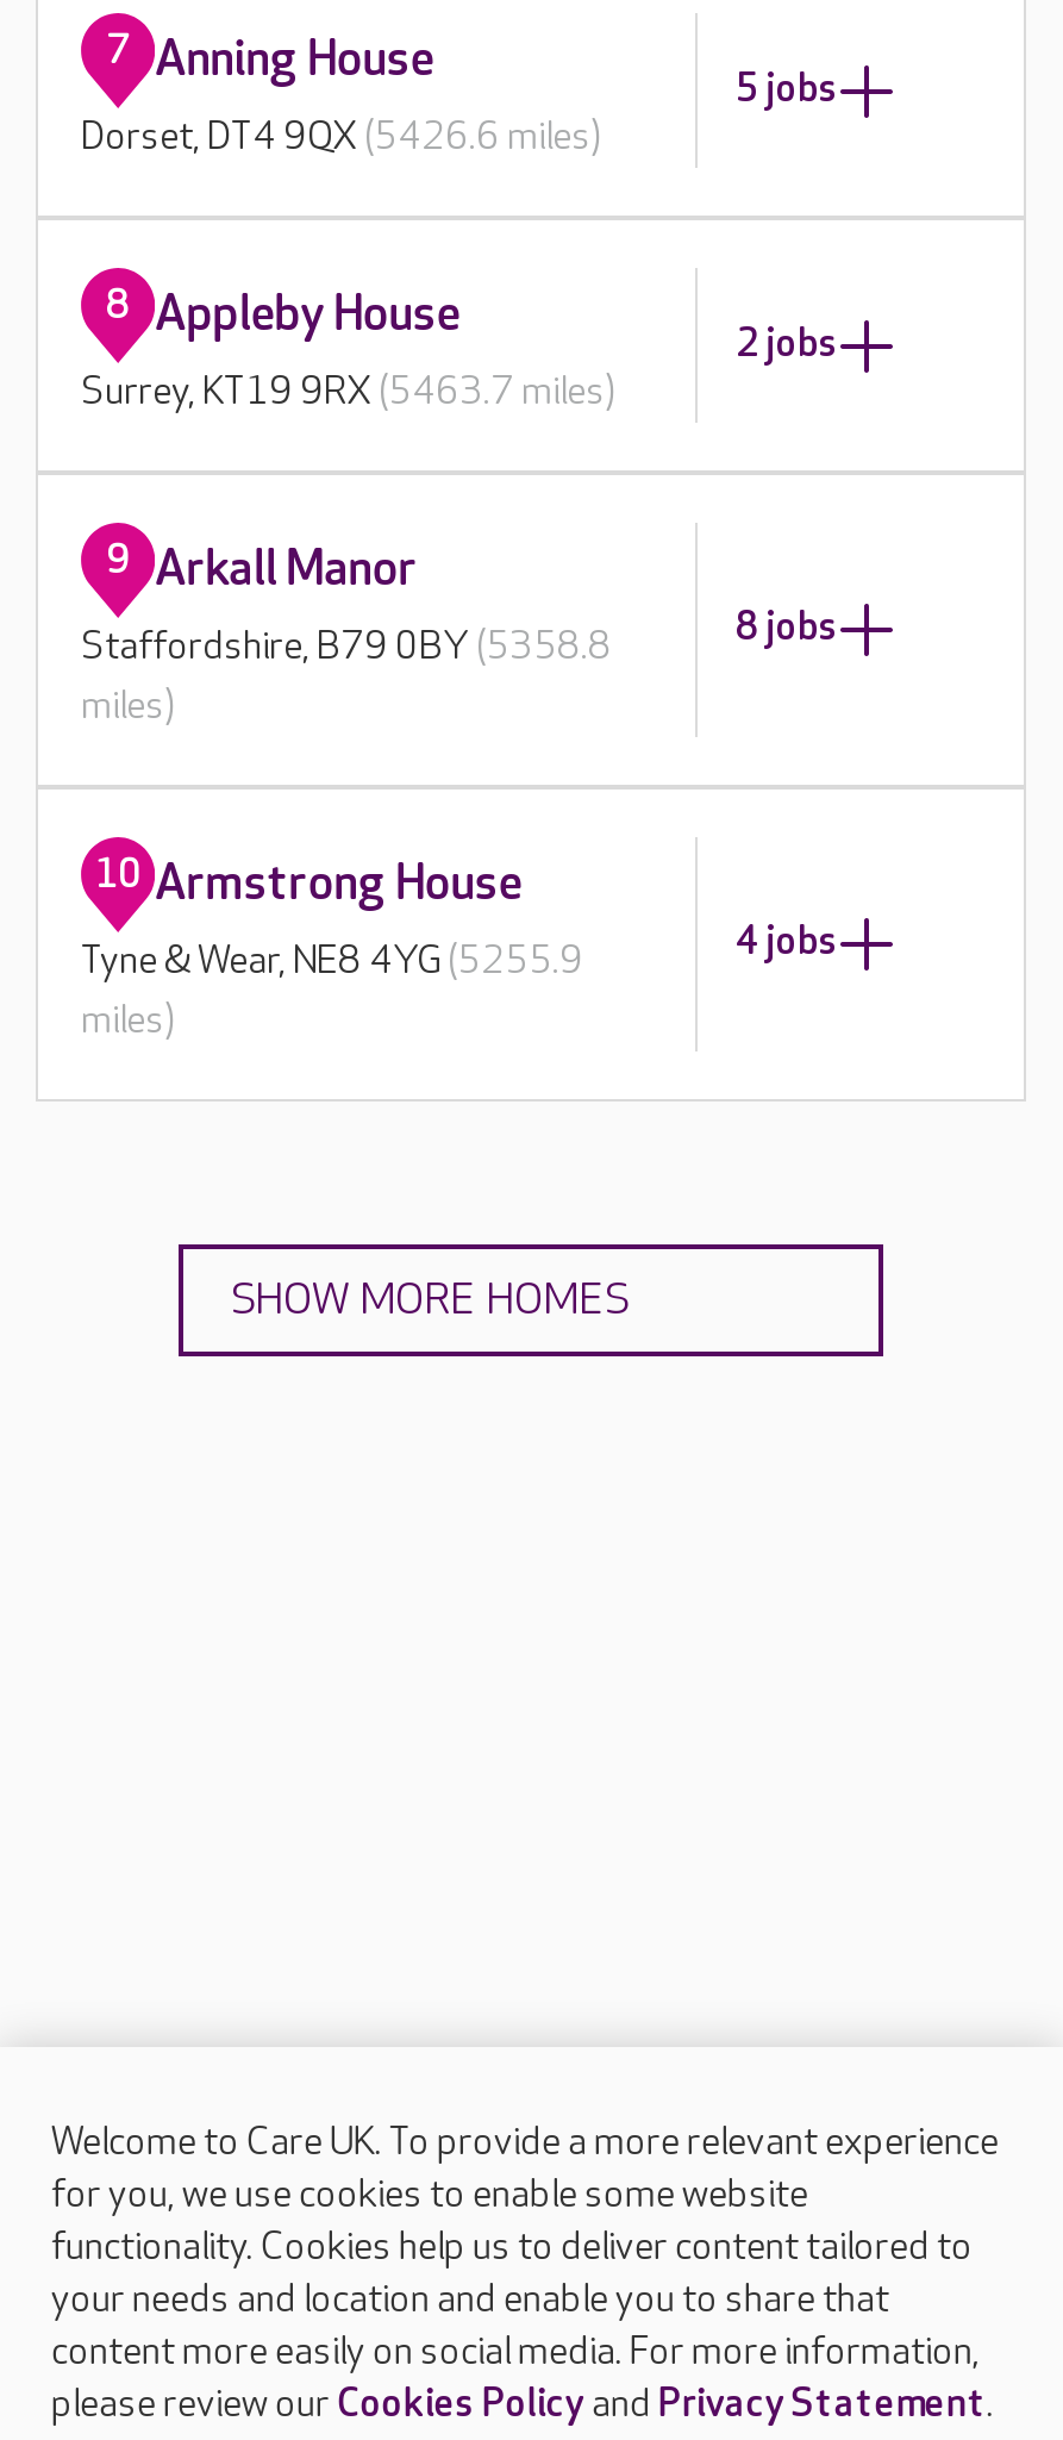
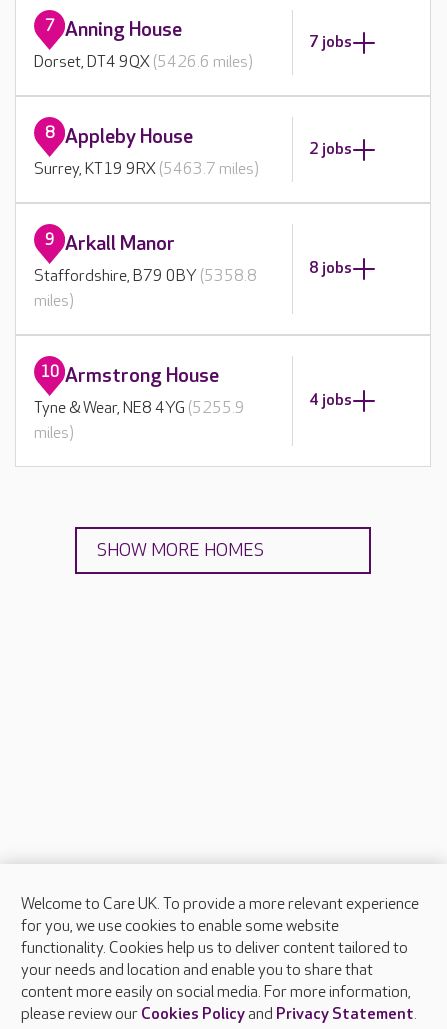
- 5 jobs
+ 7 jobs
